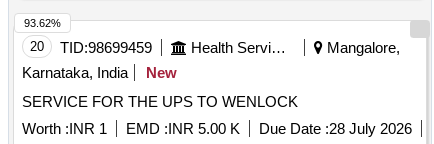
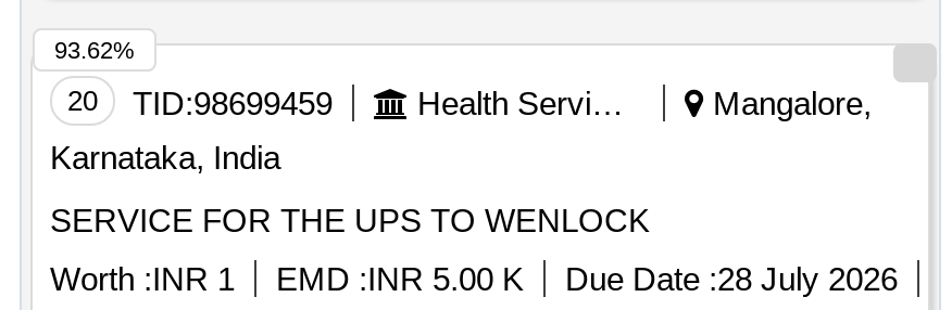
- New
